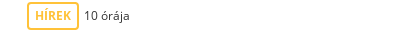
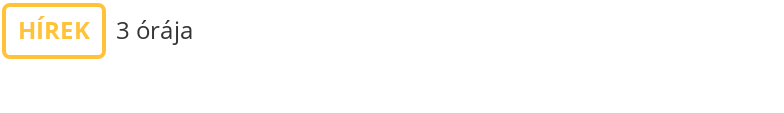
- HÍREK 10 órája
+ HÍREK 3 órája
